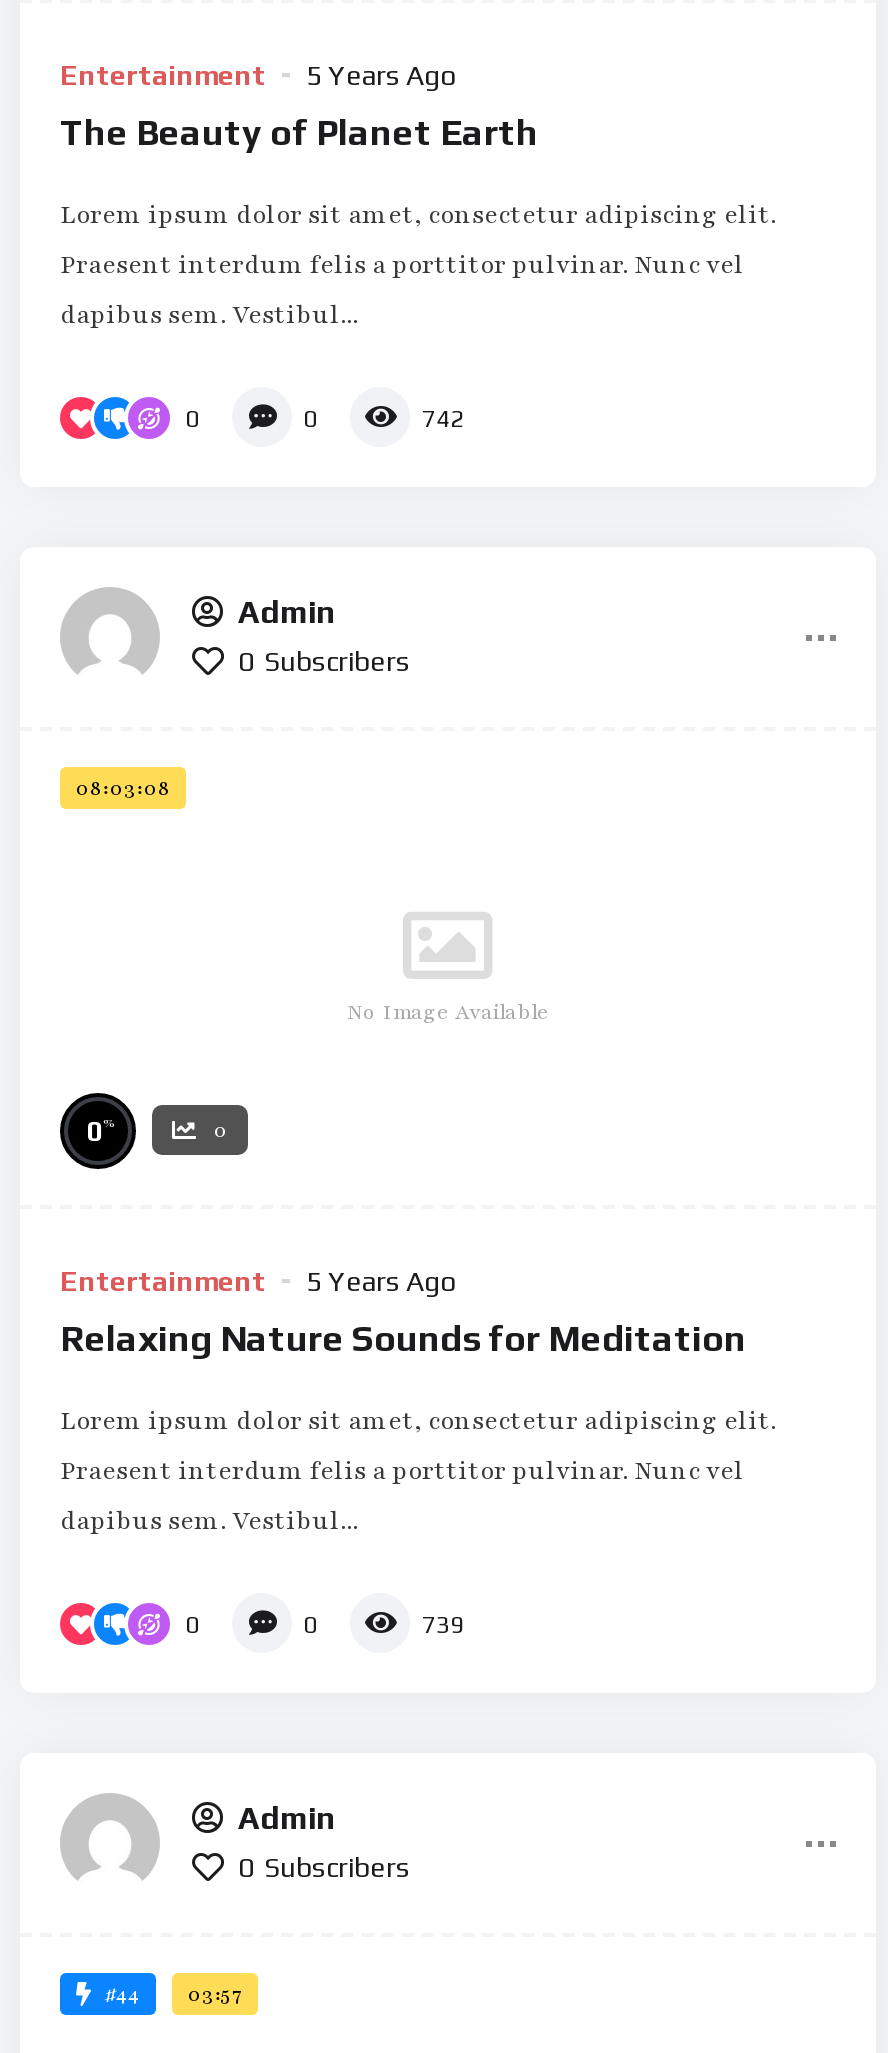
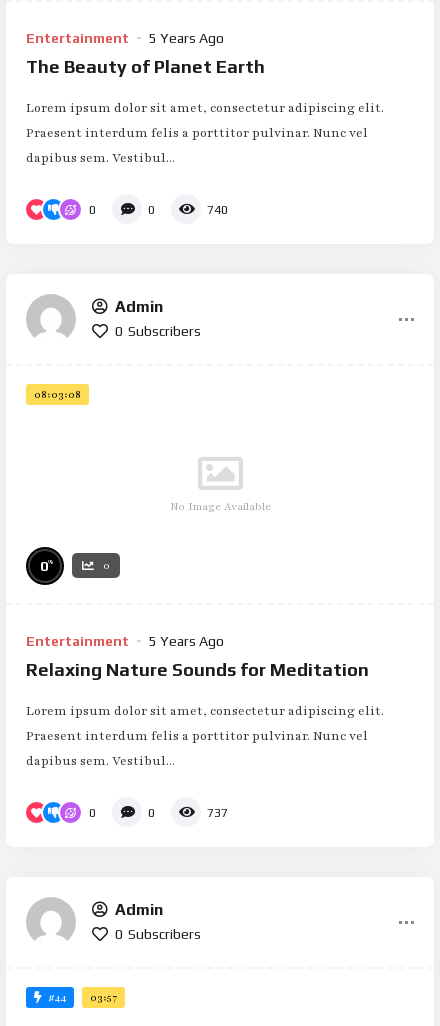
- 742
+ 740

- 739
+ 737
